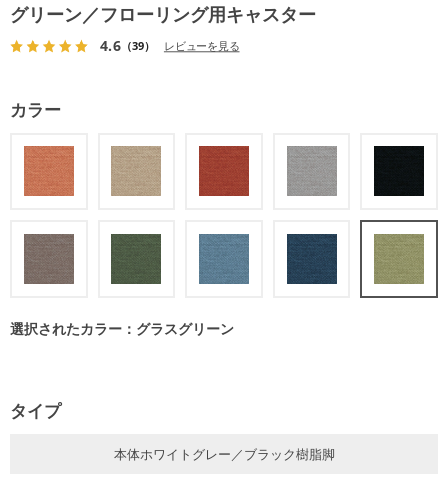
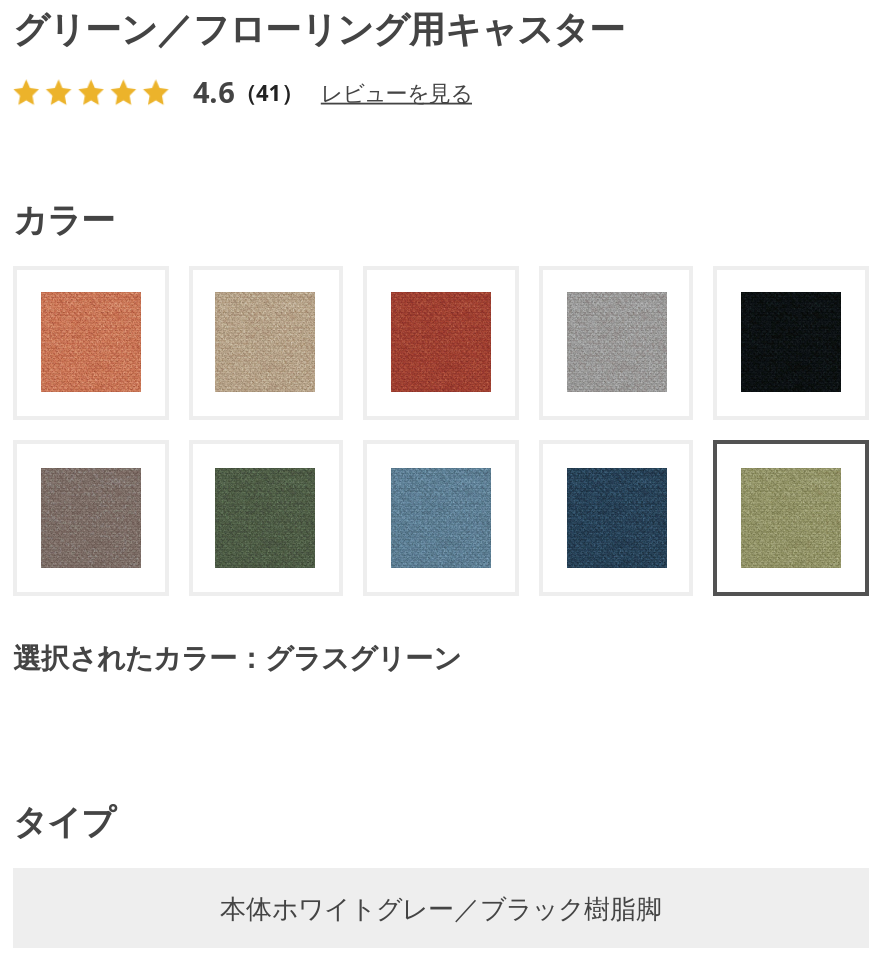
- 4.6（39） レビューを見る
+ 4.6（41） レビューを見る
